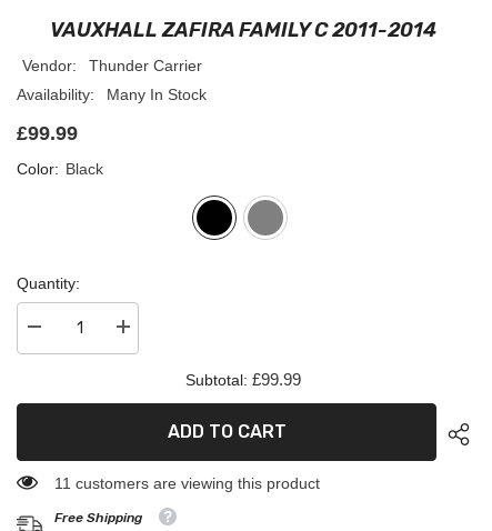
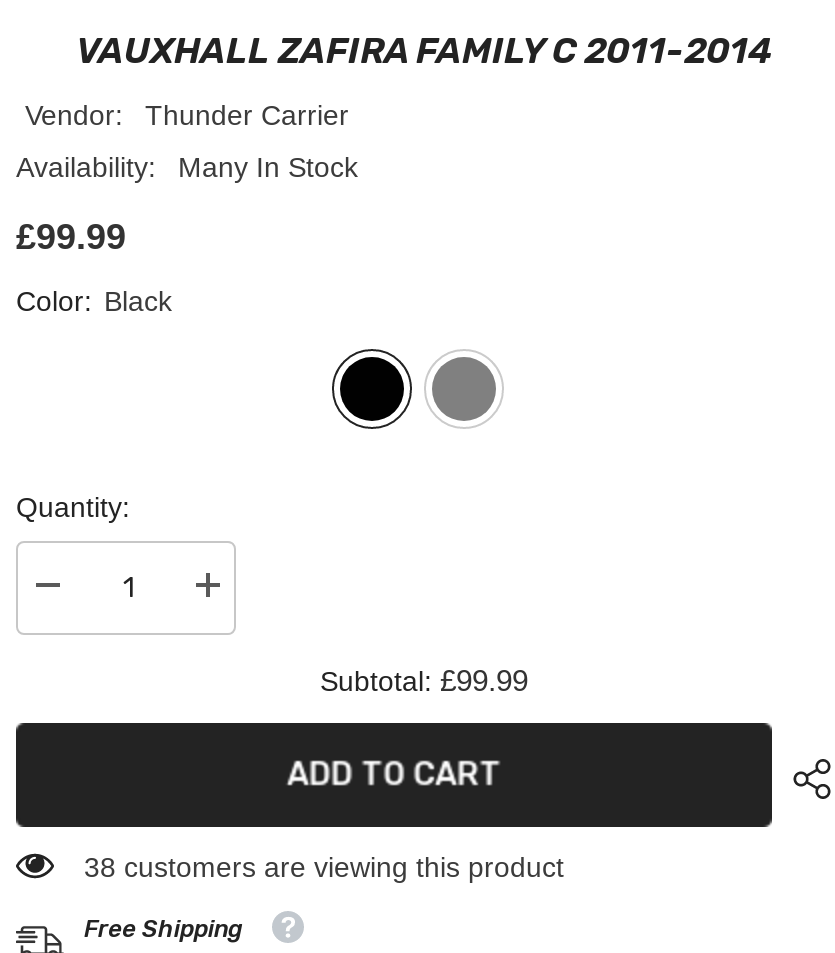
- 11 customers are viewing this product
+ 38 customers are viewing this product
